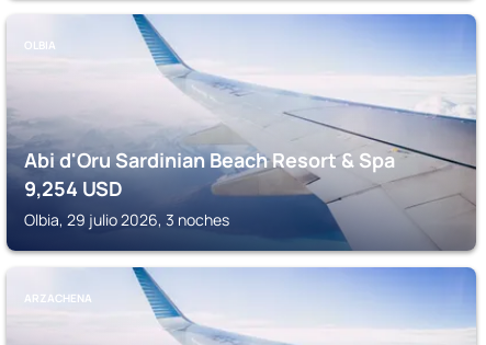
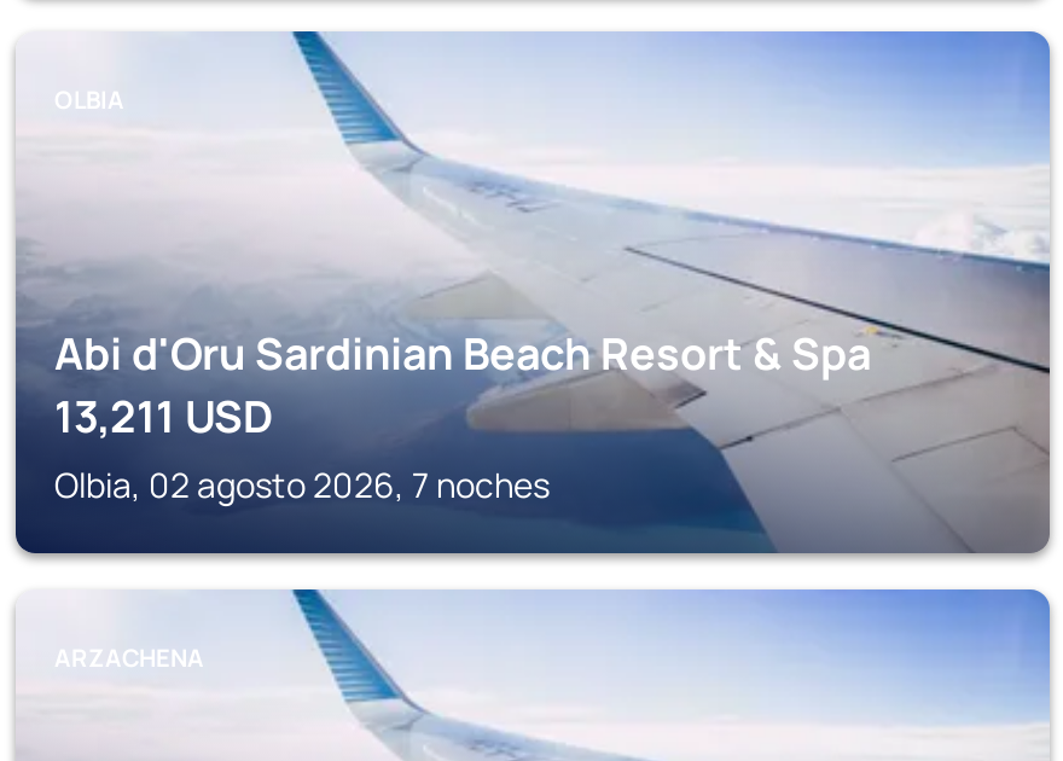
- 9,254 USD
+ 13,211 USD

- Olbia, 29 julio 2026, 3 noches
+ Olbia, 02 agosto 2026, 7 noches
